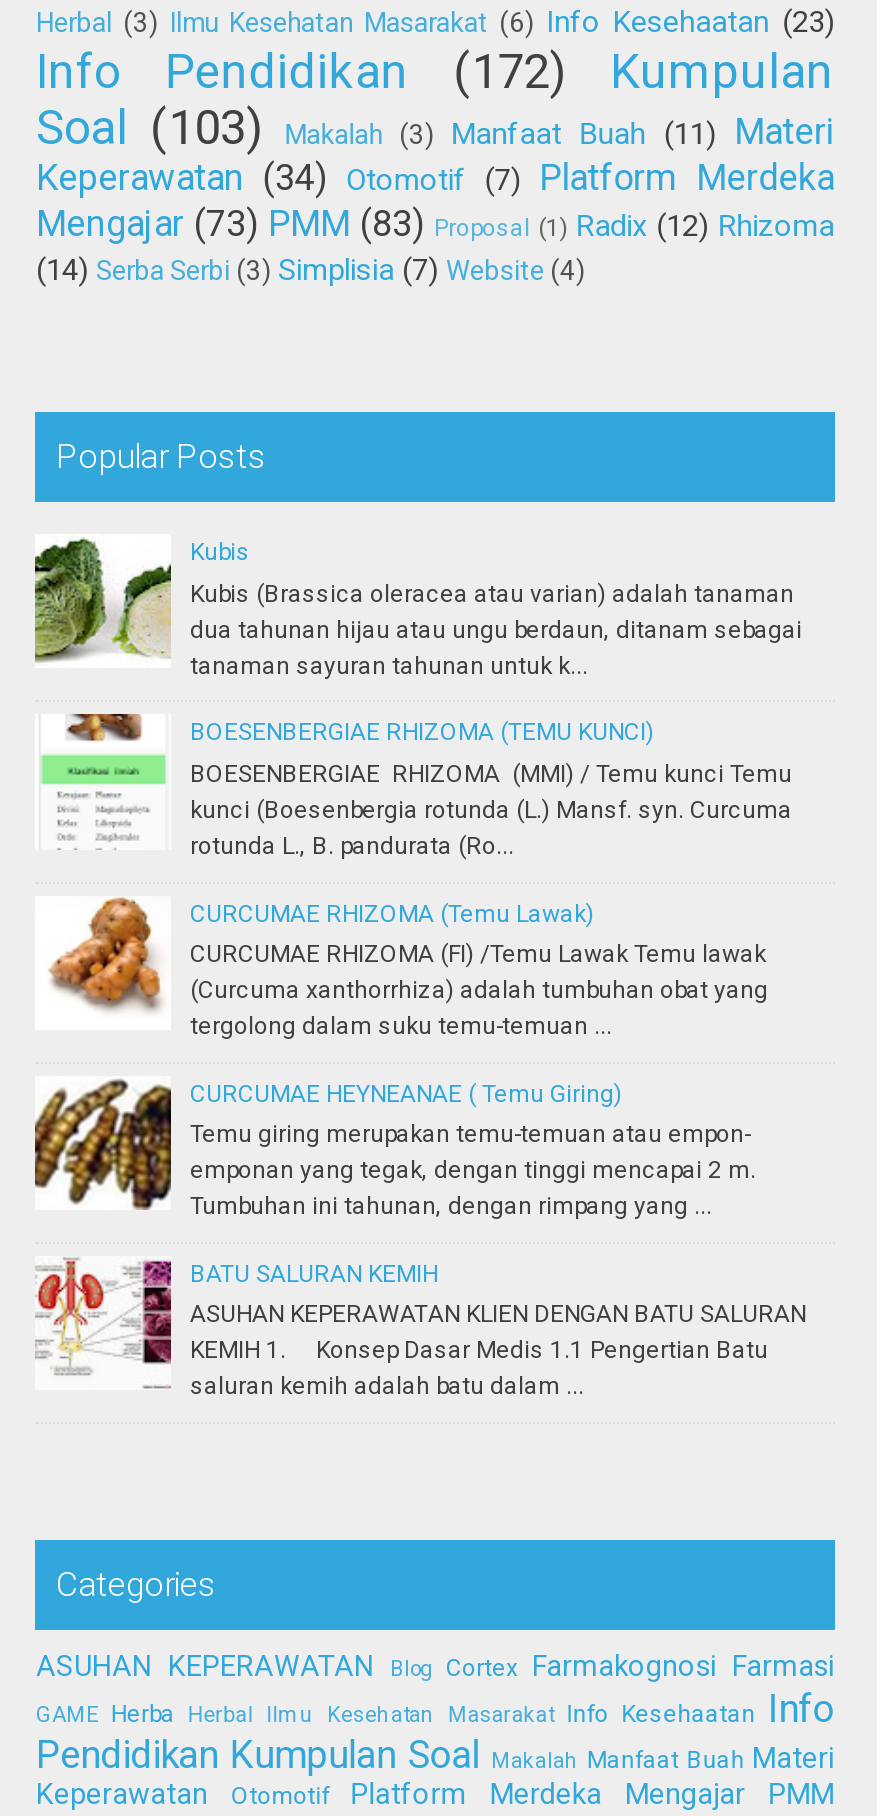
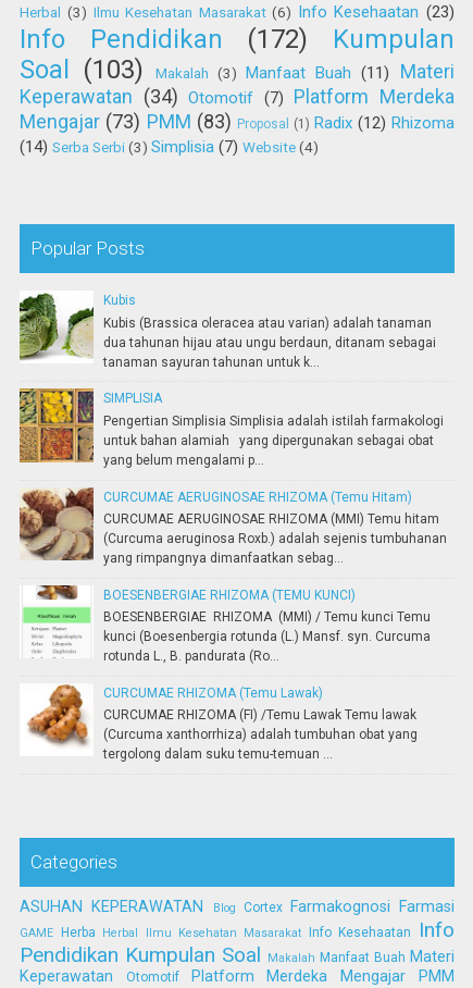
+ [image]
+ SIMPLISIA
+ Pengertian Simplisia Simplisia adalah istilah farmakologi
+ untuk bahan alamiah yang dipergunakan sebagai obat
+ yang belum mengalami p...
+ CURCUMAE AERUGINOSAE RHIZOMA (Temu Hitam)
+ CURCUMAE AERUGINOSAE RHIZOMA (MMI) Temu hitam
+ (Curcuma aeruginosa Roxb.) adalah sejenis tumbuhanan
+ yang rimpangnya dimanfaatkan sebag...

+ [image]

moved down: [image] | BOESENBERGIAE RHIZOMA (TEMU KUNCI) | BOESENBERGIAE RHIZOMA (MMI) / Temu kunci Temu | ... | (Curcuma xanthorrhiza) adalah tumbuhan obat yang | tergolong dalam suku temu-temuan ...

- [image]
- CURCUMAE HEYNEANAE ( Temu Giring)
- Temu giring merupakan temu-temuan atau empon-
- emponan yang tegak, dengan tinggi mencapai 2 m.
- Tumbuhan ini tahunan, dengan rimpang yang ...
- BATU SALURAN KEMIH
- ASUHAN KEPERAWATAN KLIEN DENGAN BATU SALURAN
- KEMIH 1. Konsep Dasar Medis 1.1 Pengertian Batu
- saluran kemih adalah batu dalam ...

- [image]
